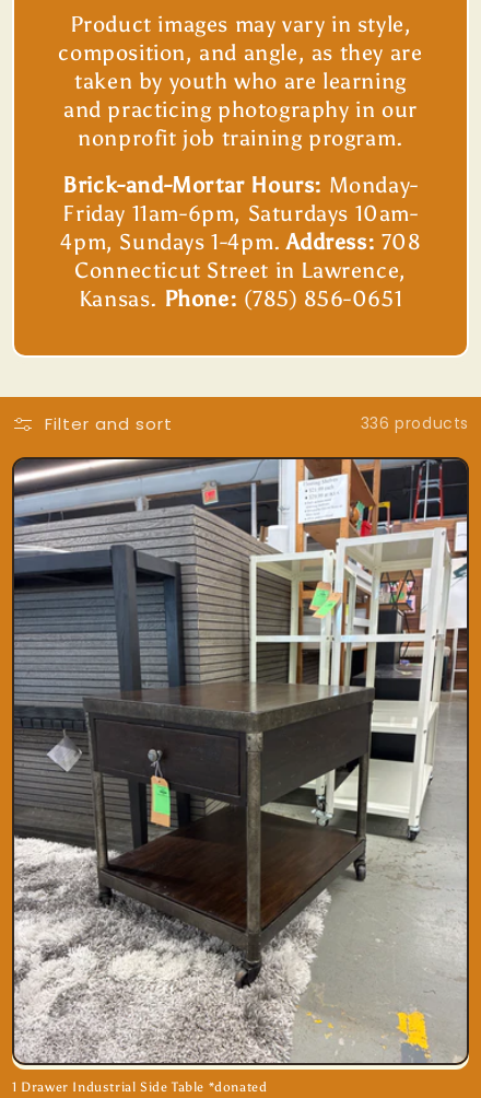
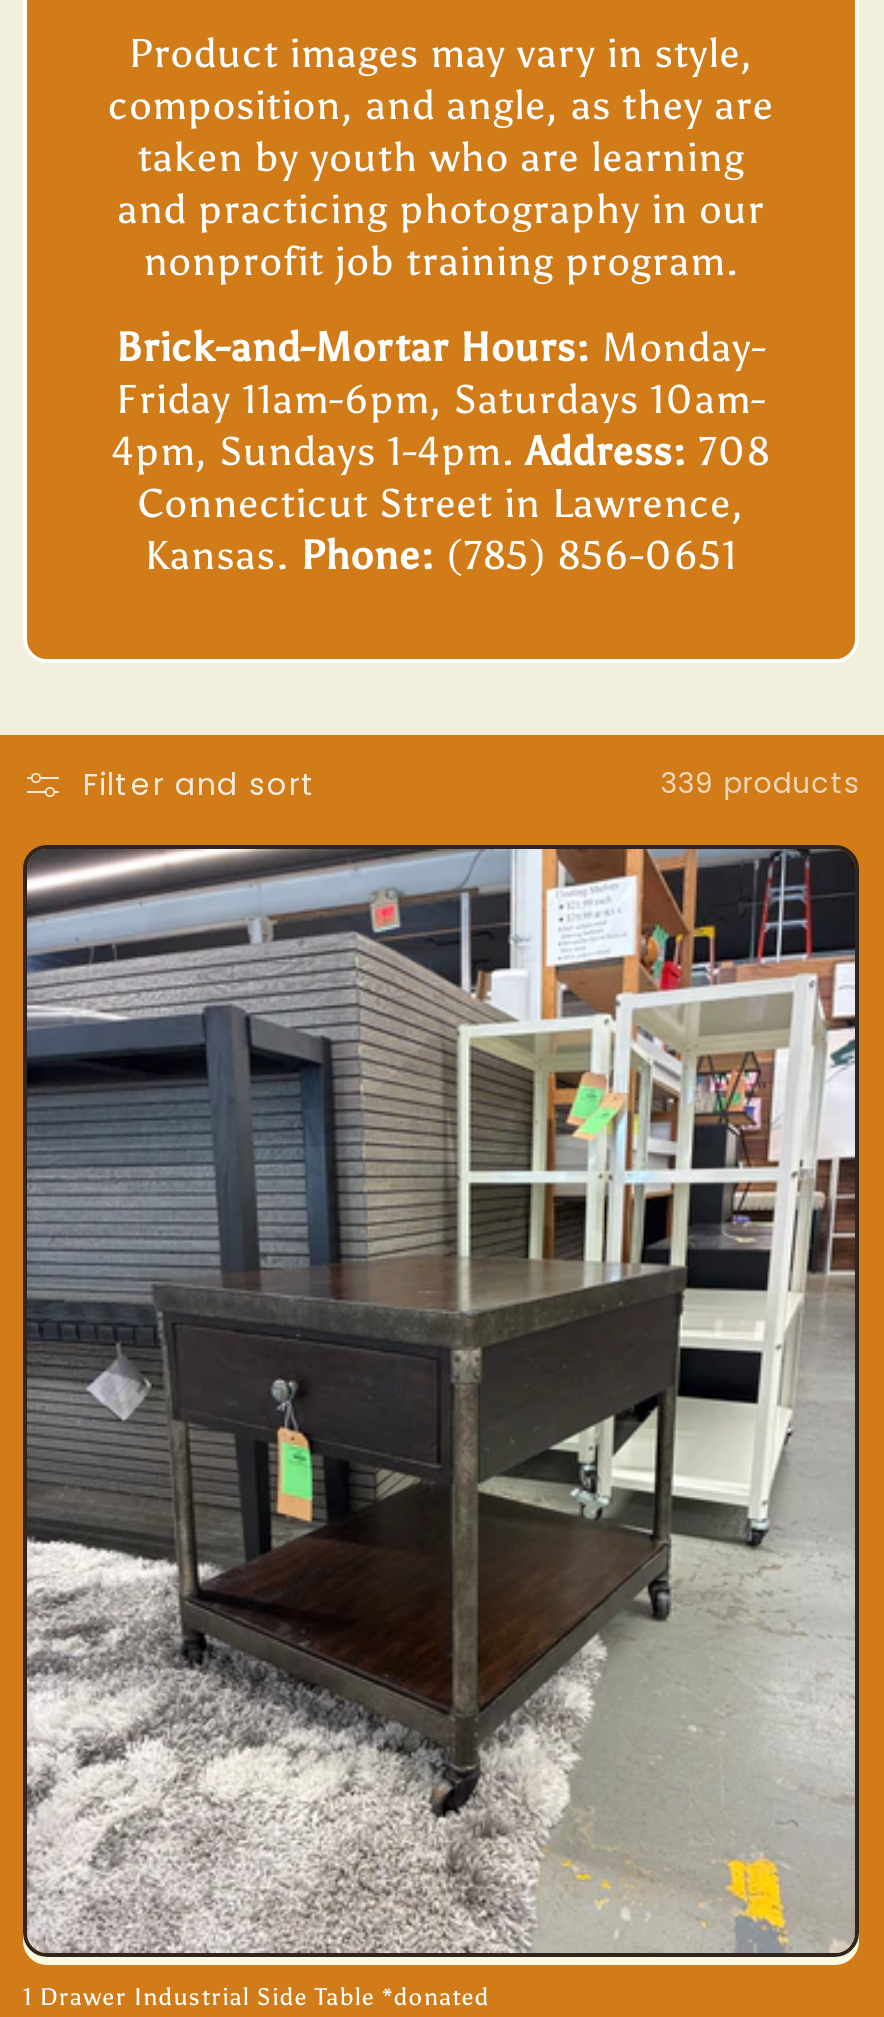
- 336 products
+ 339 products
